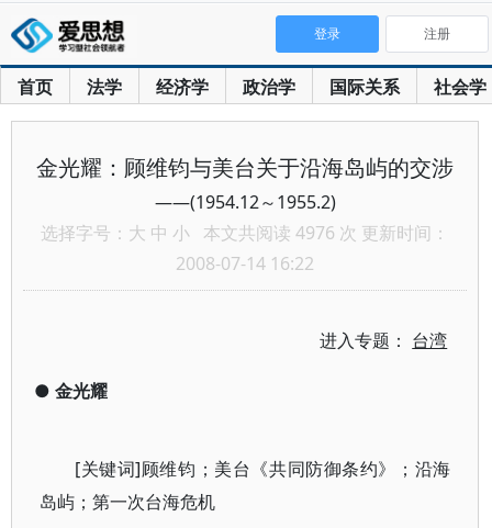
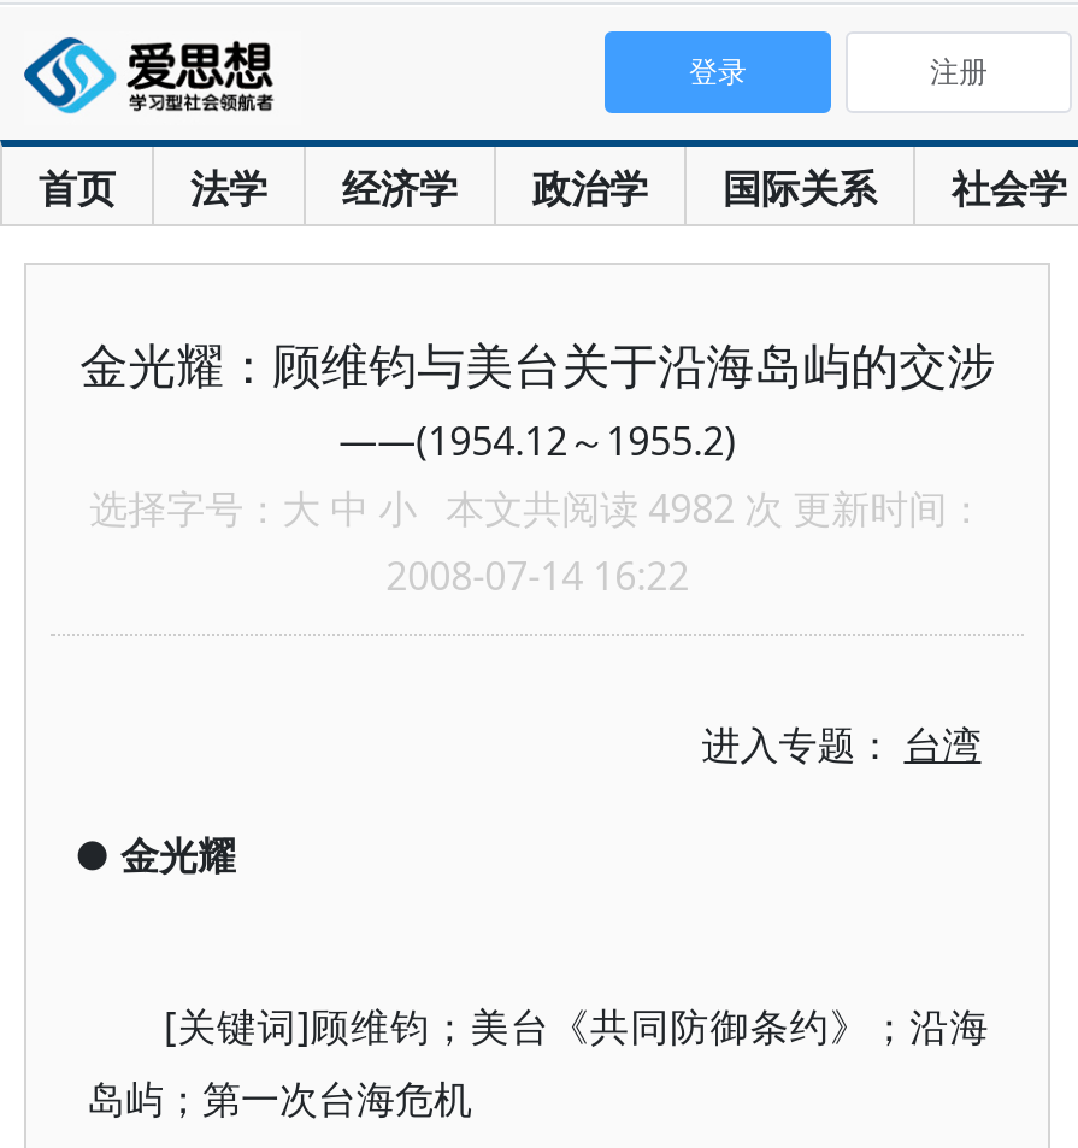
- 选择字号：大 中 小本文共阅读 4976 次 更新时间：
+ 选择字号：大 中 小本文共阅读 4982 次 更新时间：
